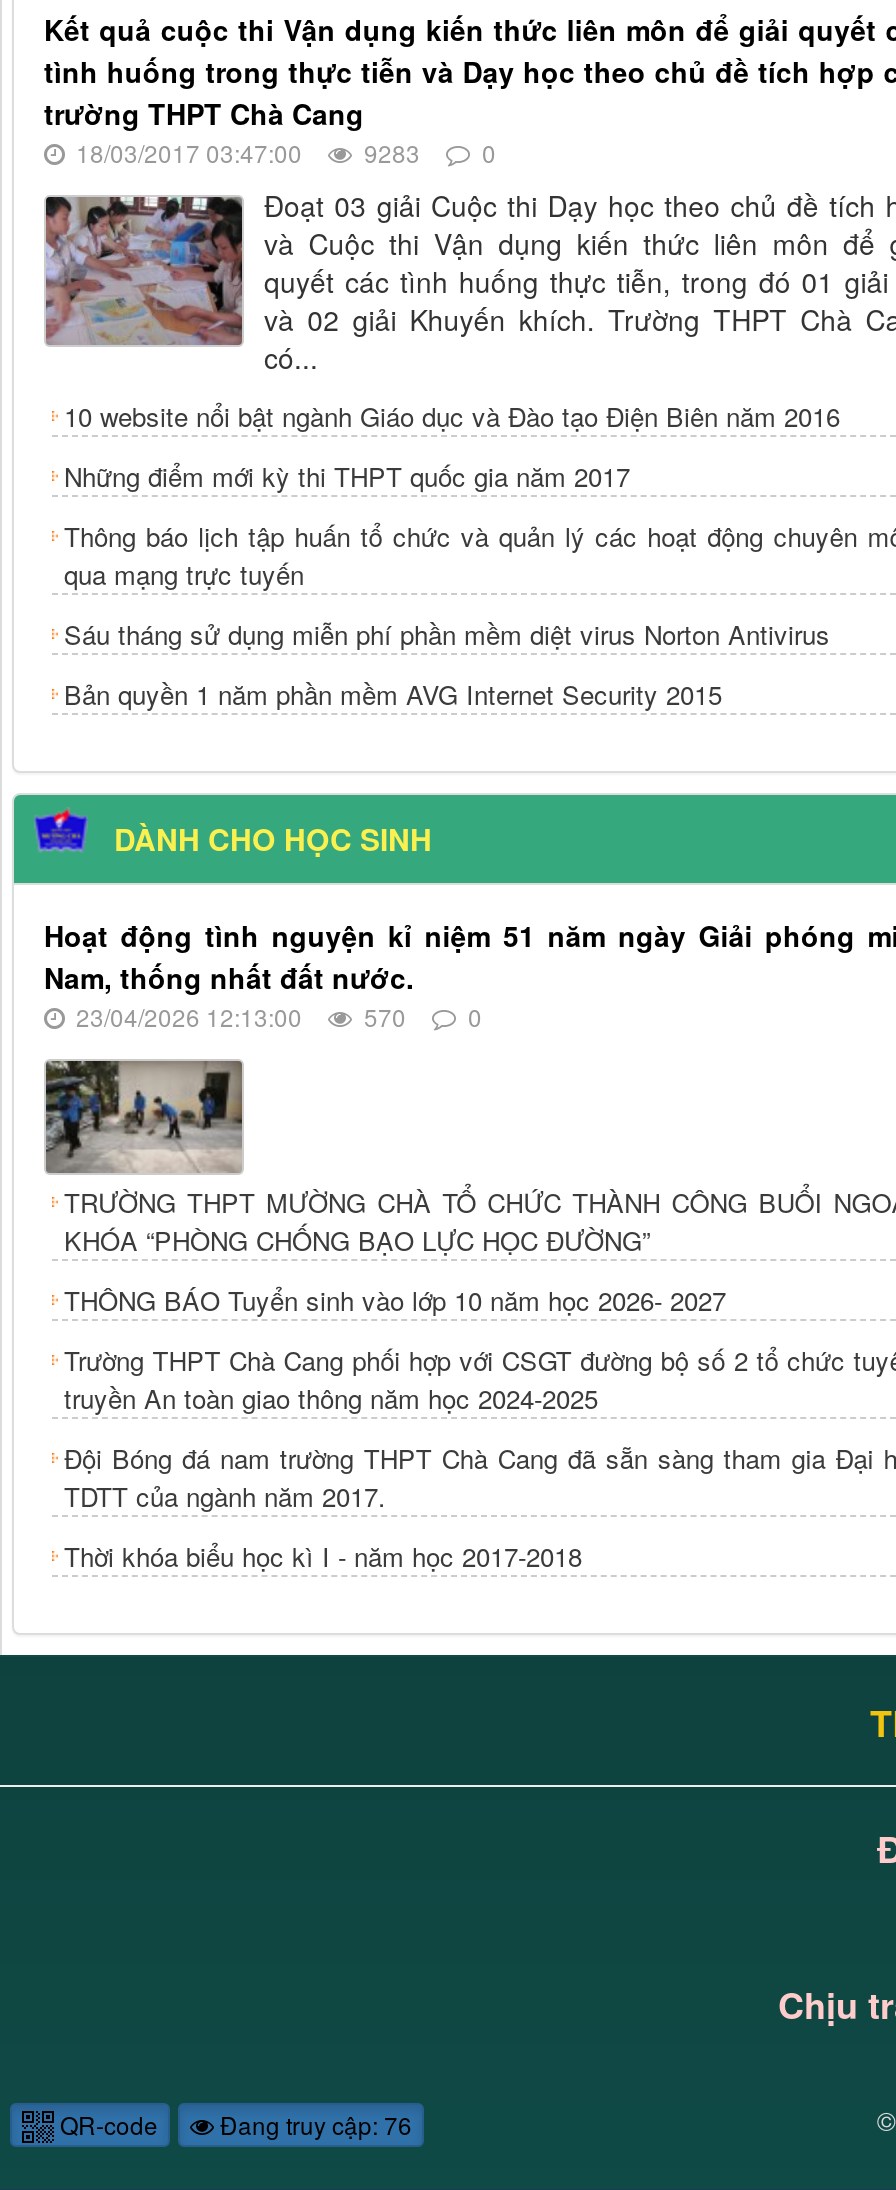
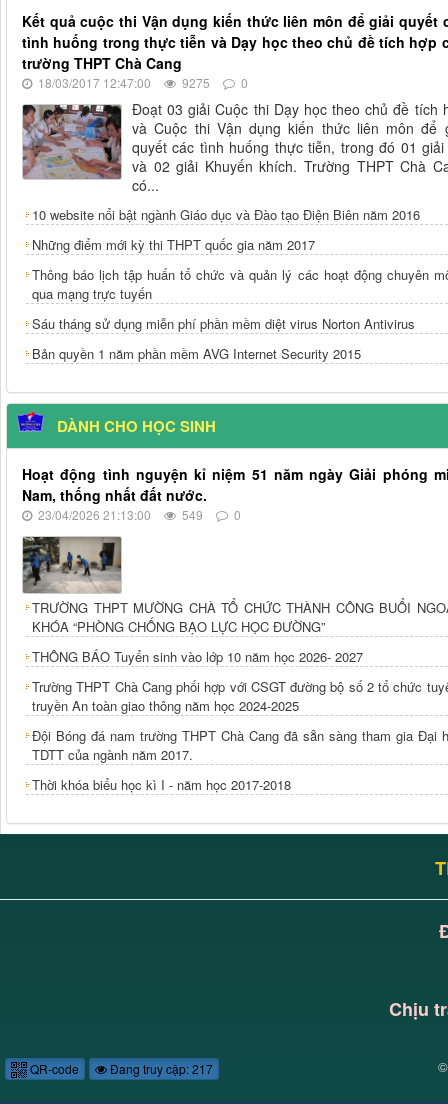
- 18/03/2017 03:47:00
+ 18/03/2017 12:47:00

- 9283
+ 9275

- 23/04/2026 12:13:00
+ 23/04/2026 21:13:00

- 570
+ 549

- QR-code Đang truy cập: 76
+ QR-code Đang truy cập: 217
